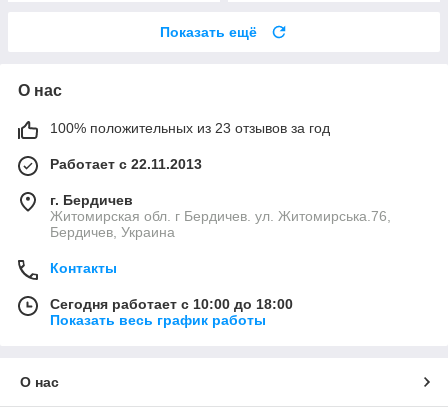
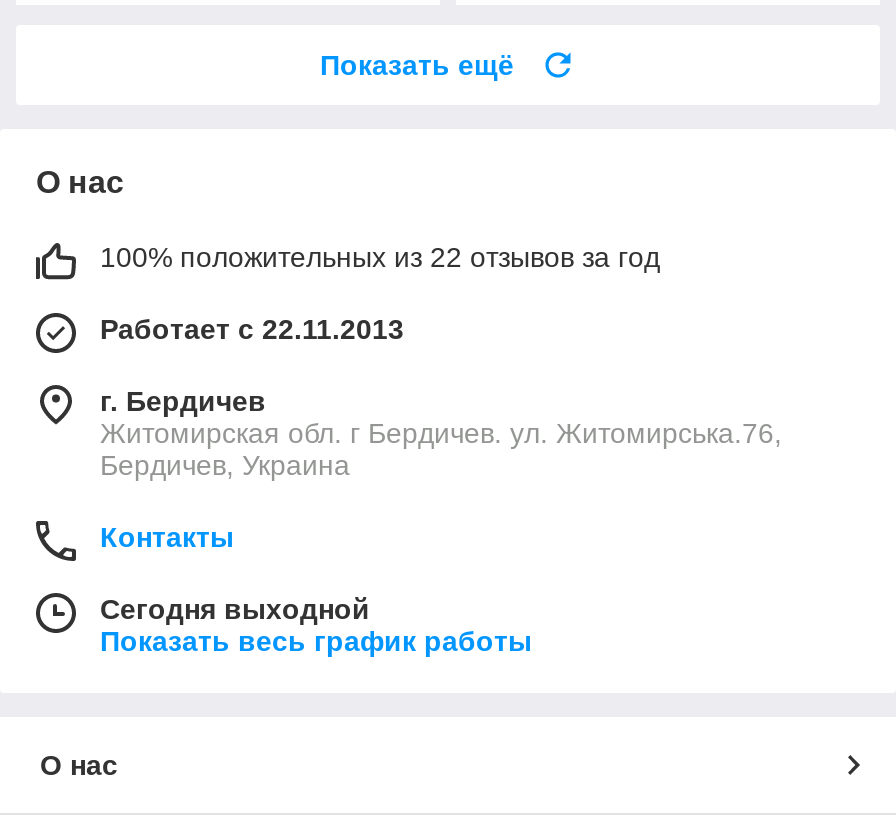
- 100% положительных из 23 отзывов за год
+ 100% положительных из 22 отзывов за год

- Сегодня работает с 10:00 до 18:00
+ Сегодня выходной
